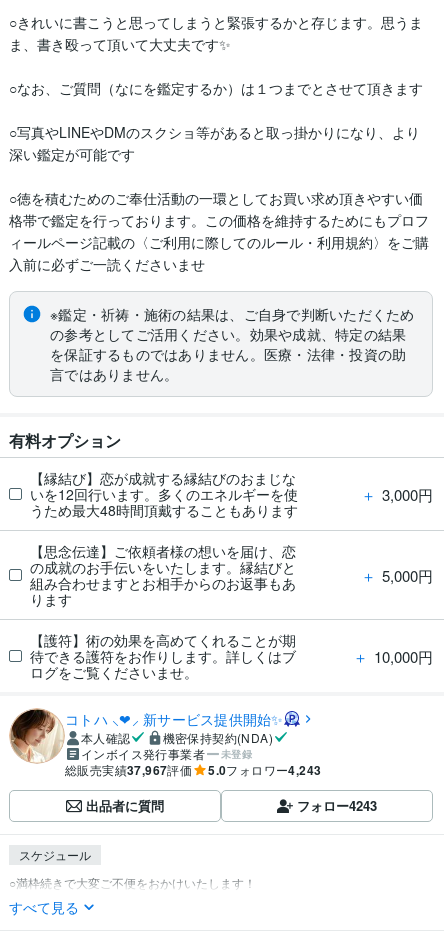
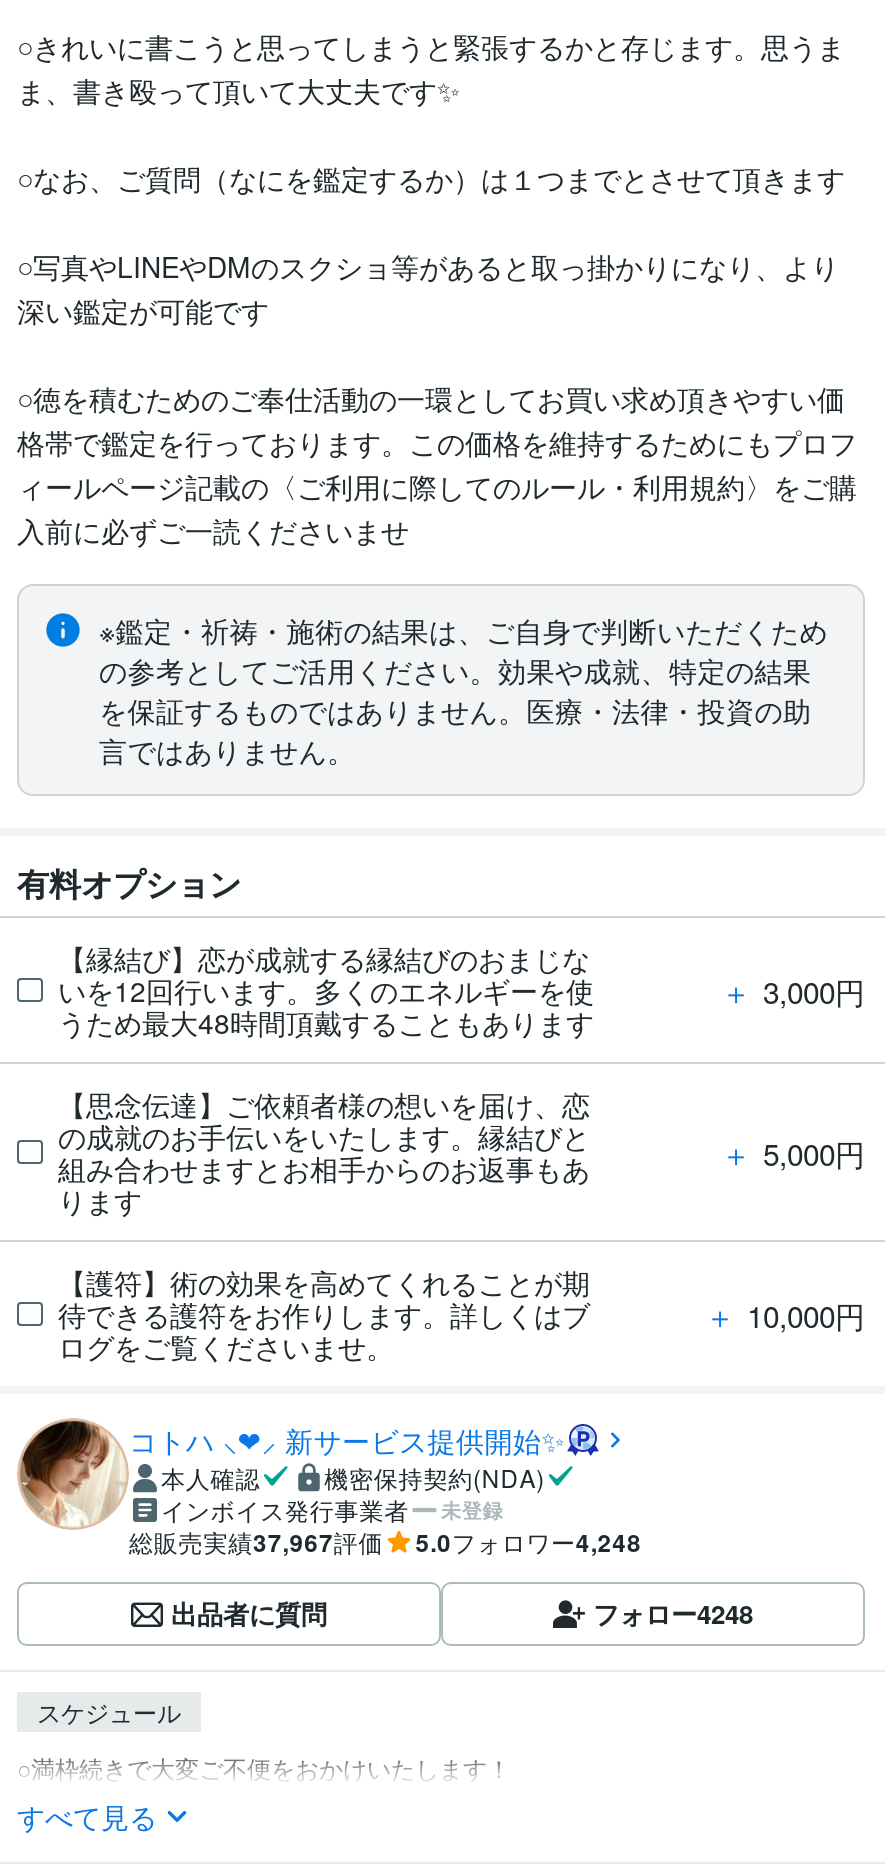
- 総販売実績37,967評価 5.0フォロワー4,243
+ 総販売実績37,967評価 5.0フォロワー4,248

- フォロー4243
+ フォロー4248
